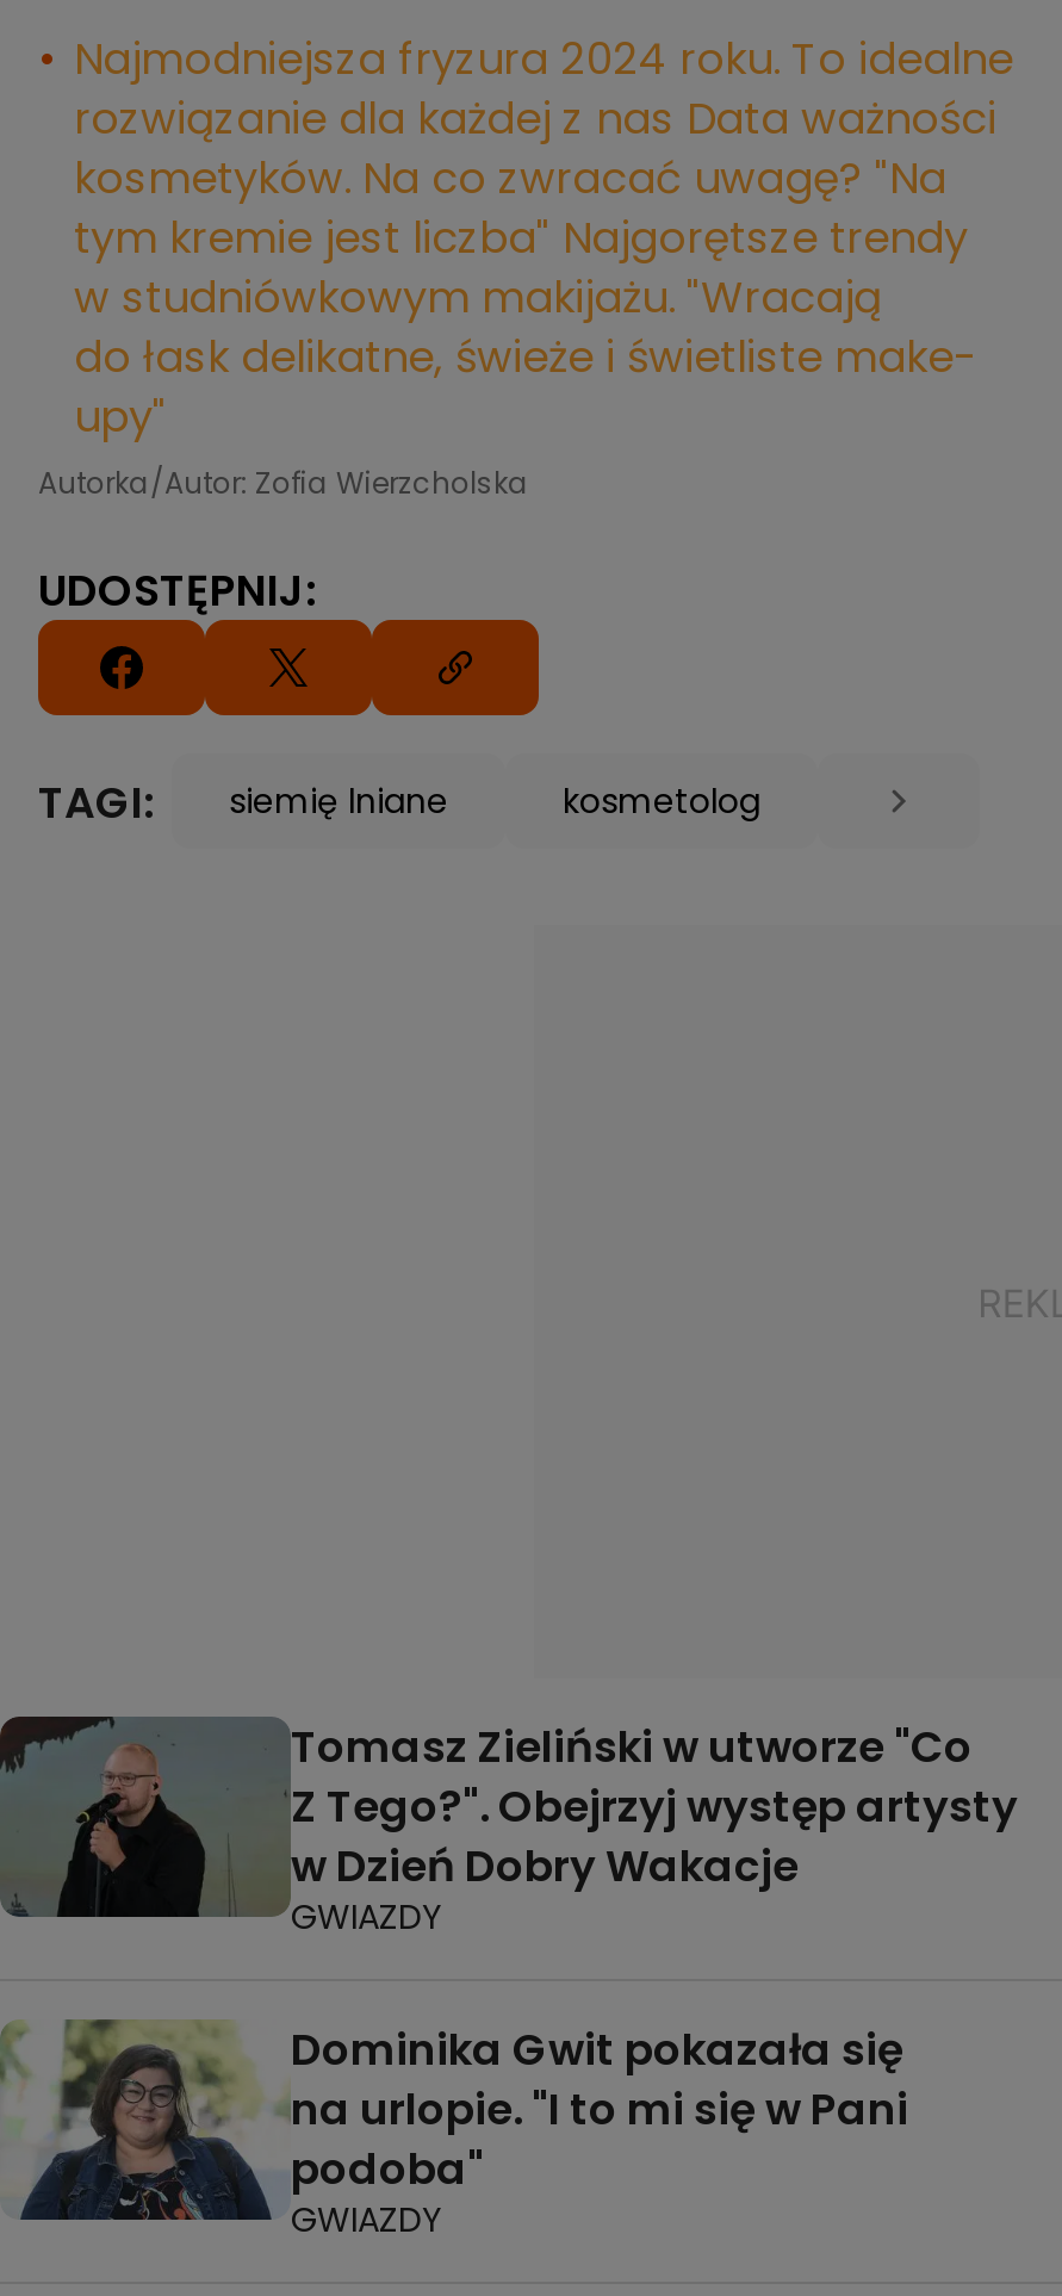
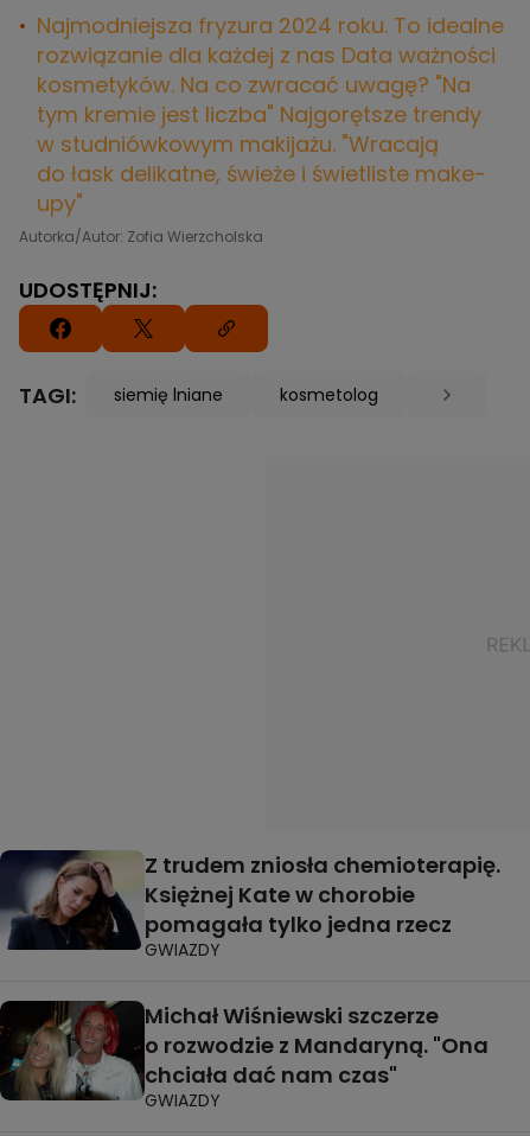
- [image]
- Tomasz Zieliński w utworze "Co
- Z Tego?". Obejrzyj występ artysty
- w Dzień Dobry Wakacje
+ [image]
+ Z trudem zniosła chemioterapię.
+ Księżnej Kate w chorobie
+ pomagała tylko jedna rzecz

- [image]
- Dominika Gwit pokazała się
- na urlopie. "I to mi się w Pani
- podoba"
+ [image]
+ Michał Wiśniewski szczerze
+ o rozwodzie z Mandaryną. "Ona
+ chciała dać nam czas"
